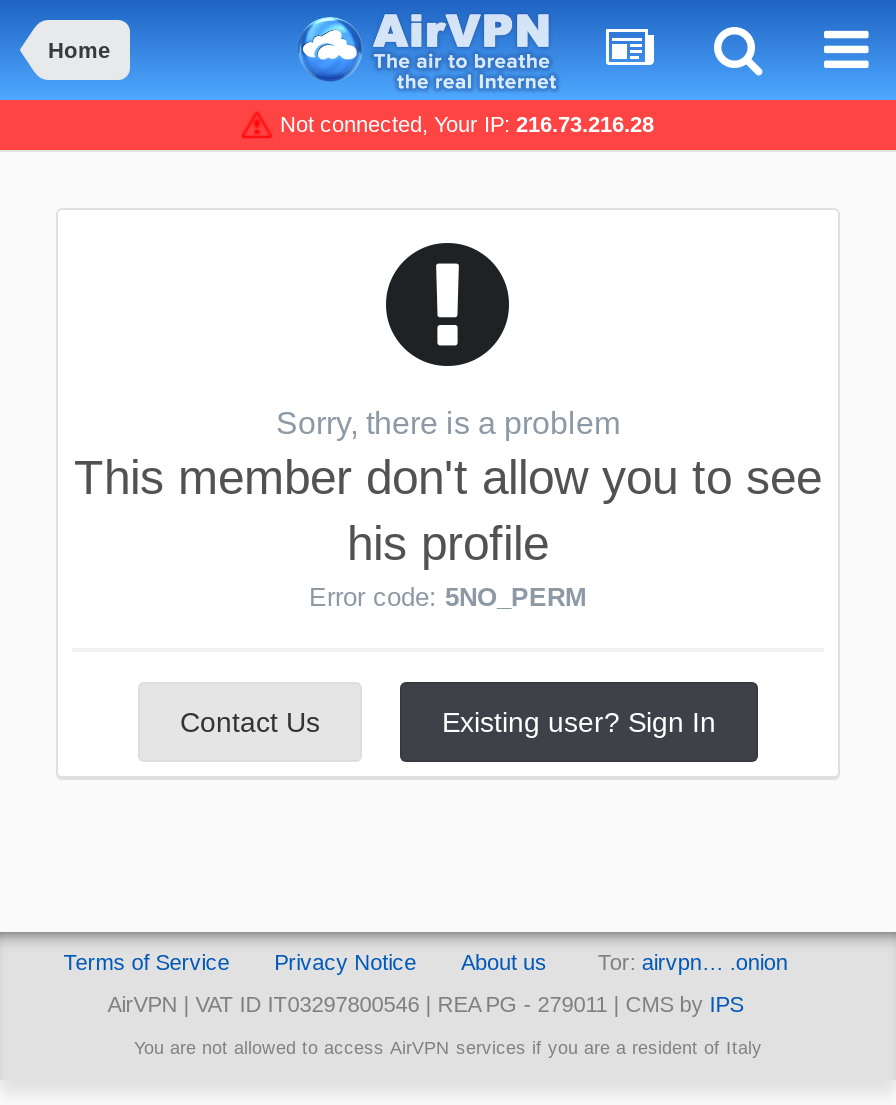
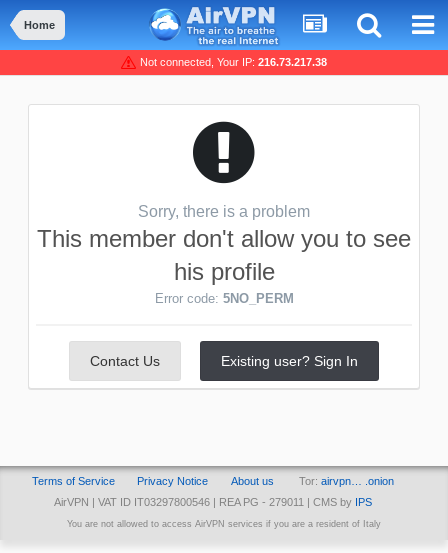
- Not connected, Your IP: 216.73.216.28
+ Not connected, Your IP: 216.73.217.38
